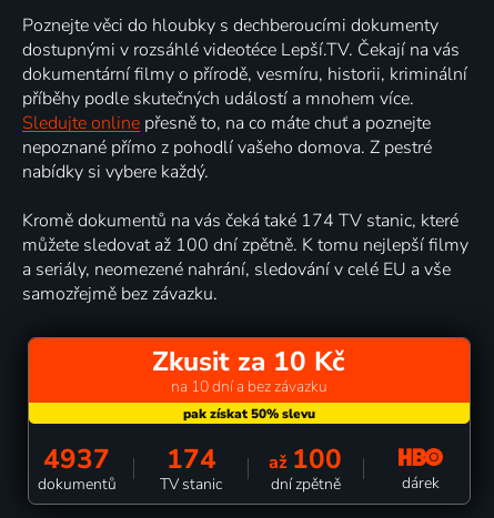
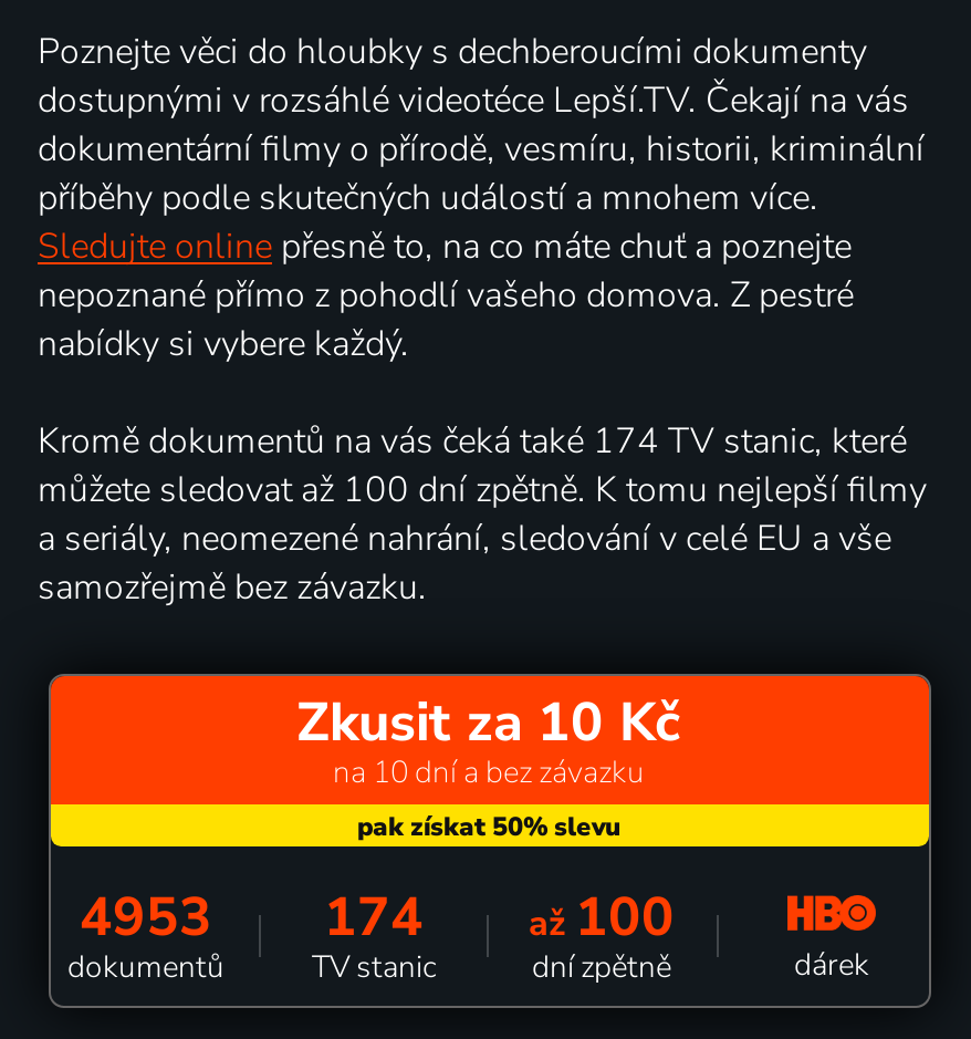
- 4937 174 až 100
+ 4953 174 až 100
